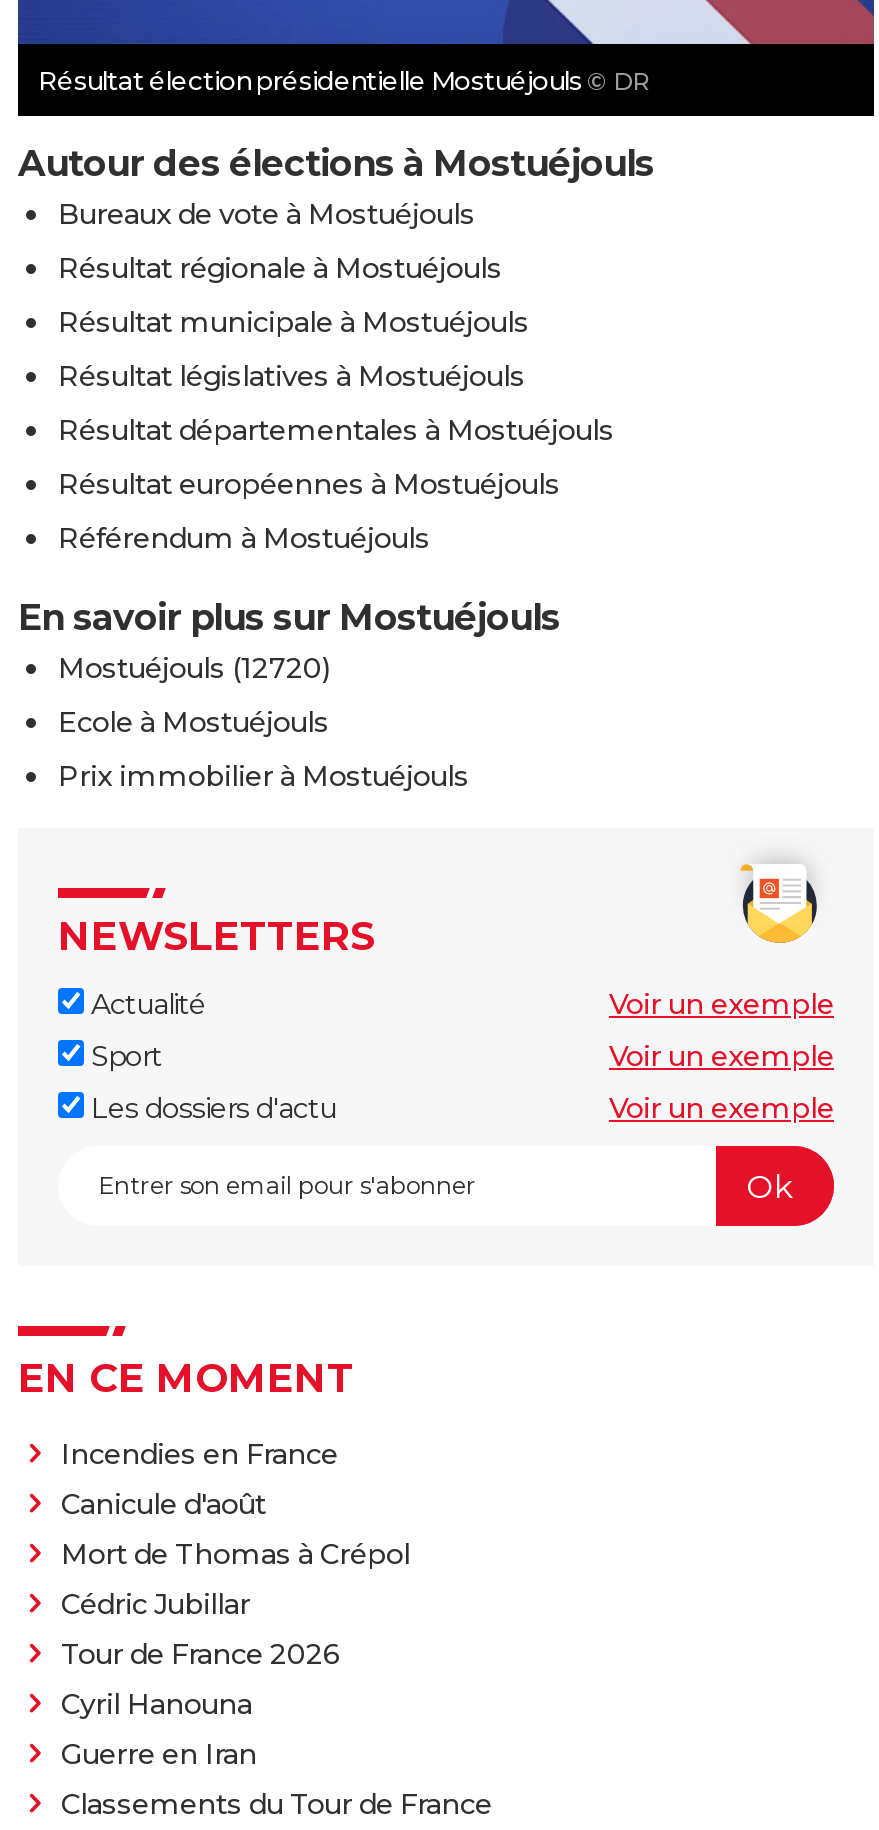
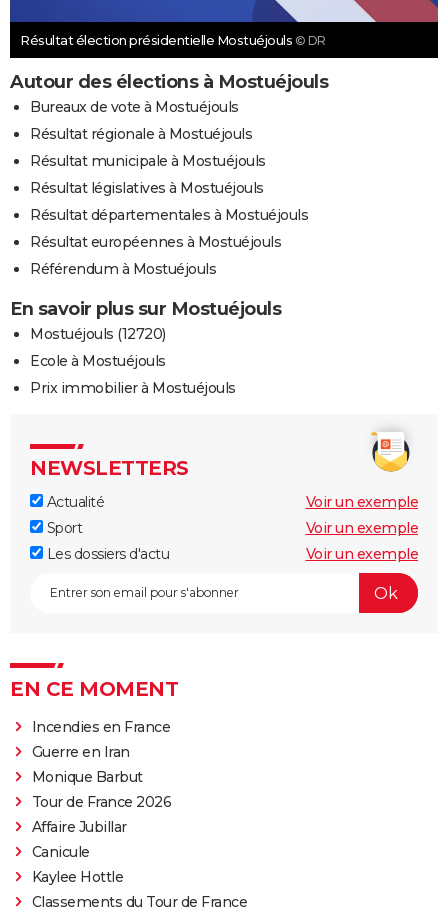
- Canicule d'août
- Mort de Thomas à Crépol
- Cédric Jubillar
- Cyril Hanouna

moved down: Tour de France 2026

moved up: Guerre en Iran

+ Monique Barbut
+ Affaire Jubillar
+ Canicule
+ Kaylee Hottle
